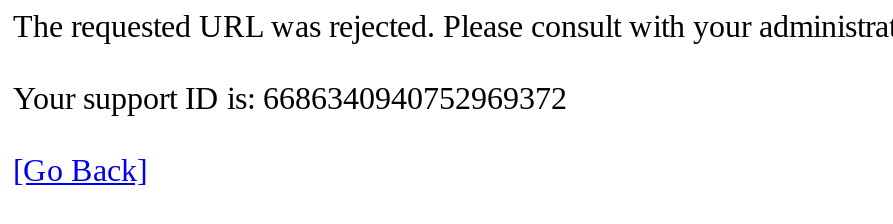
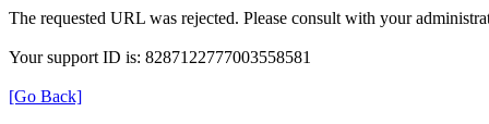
- Your support ID is: 6686340940752969372
+ Your support ID is: 8287122777003558581
